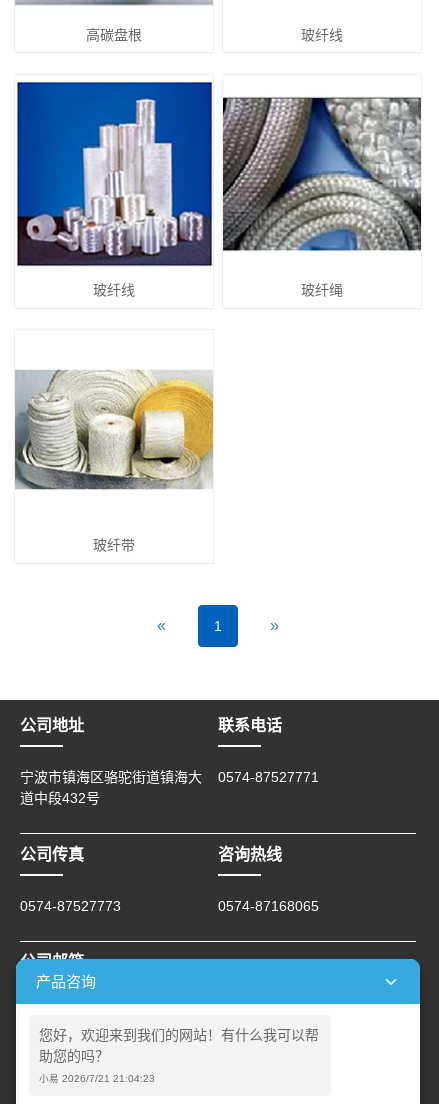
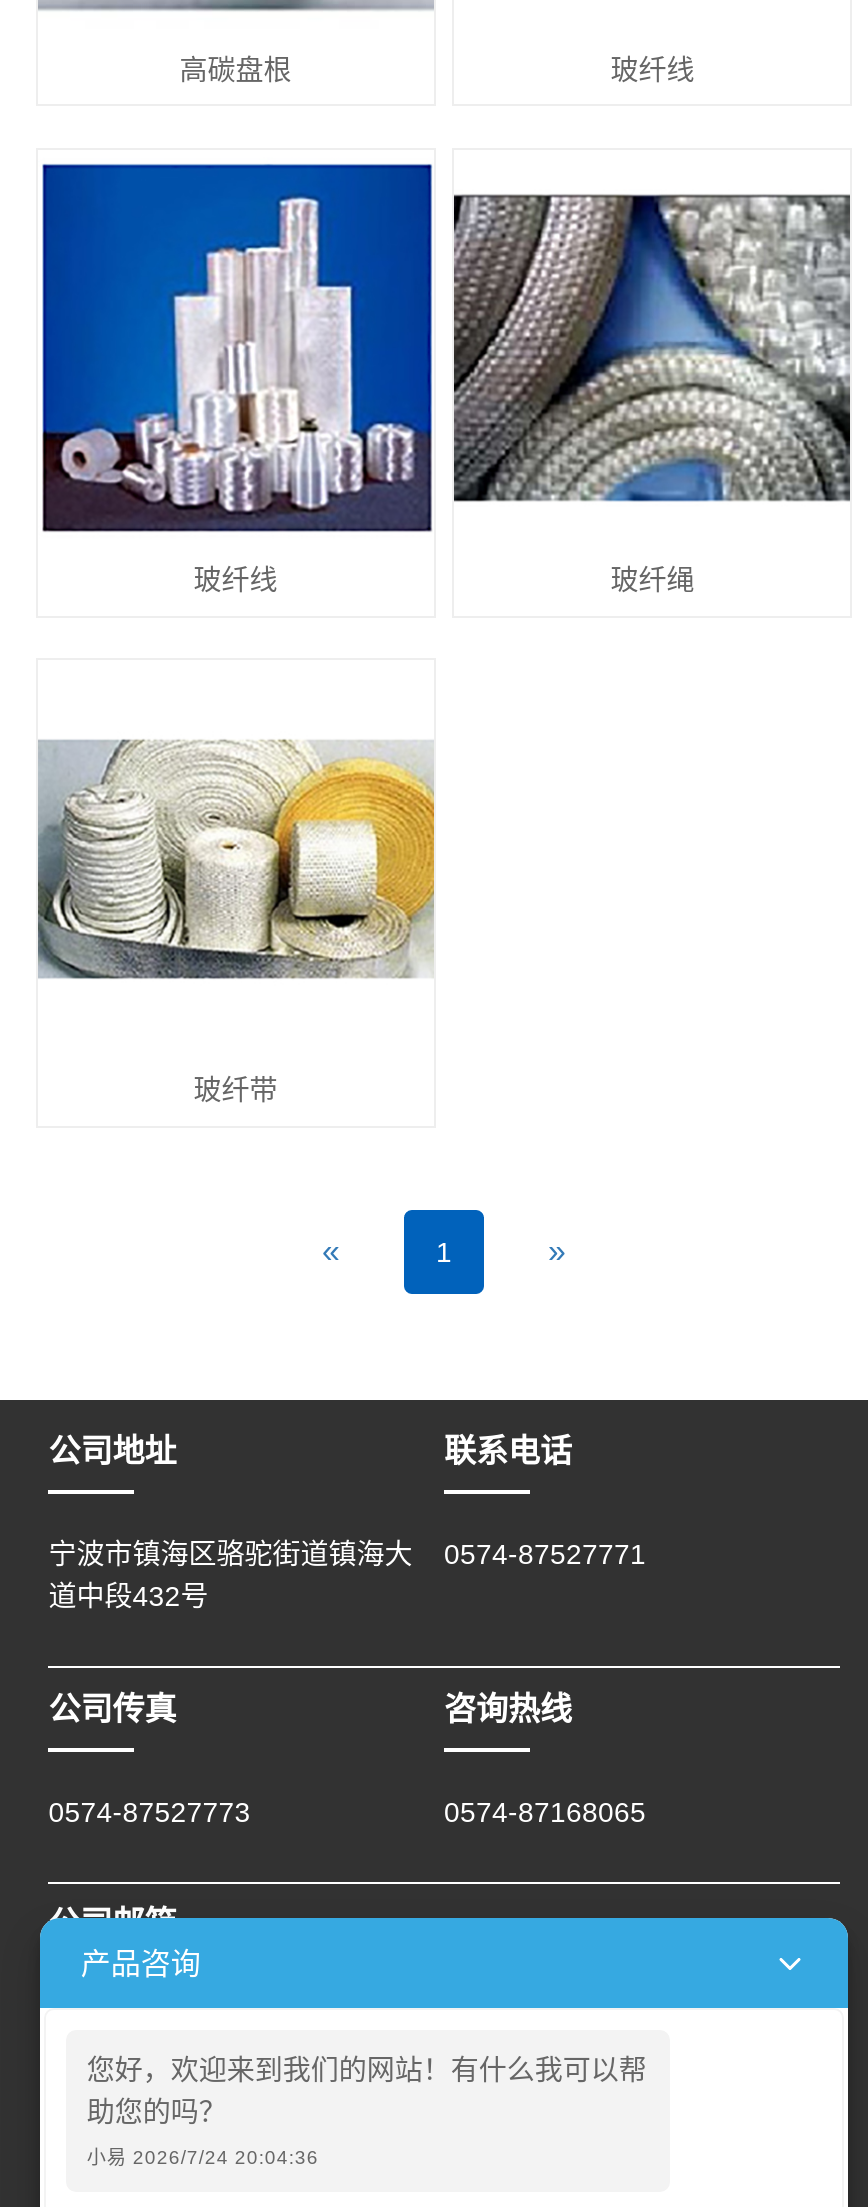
- 小易 2026/7/21 21:04:23
+ 小易 2026/7/24 20:04:36
